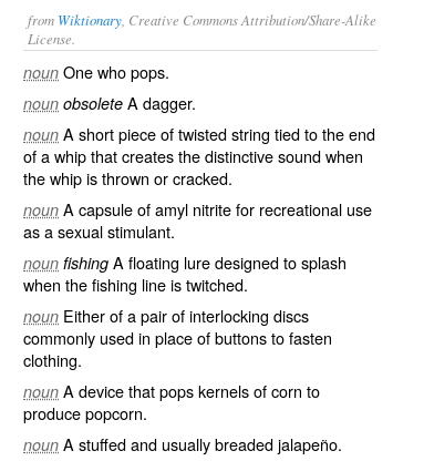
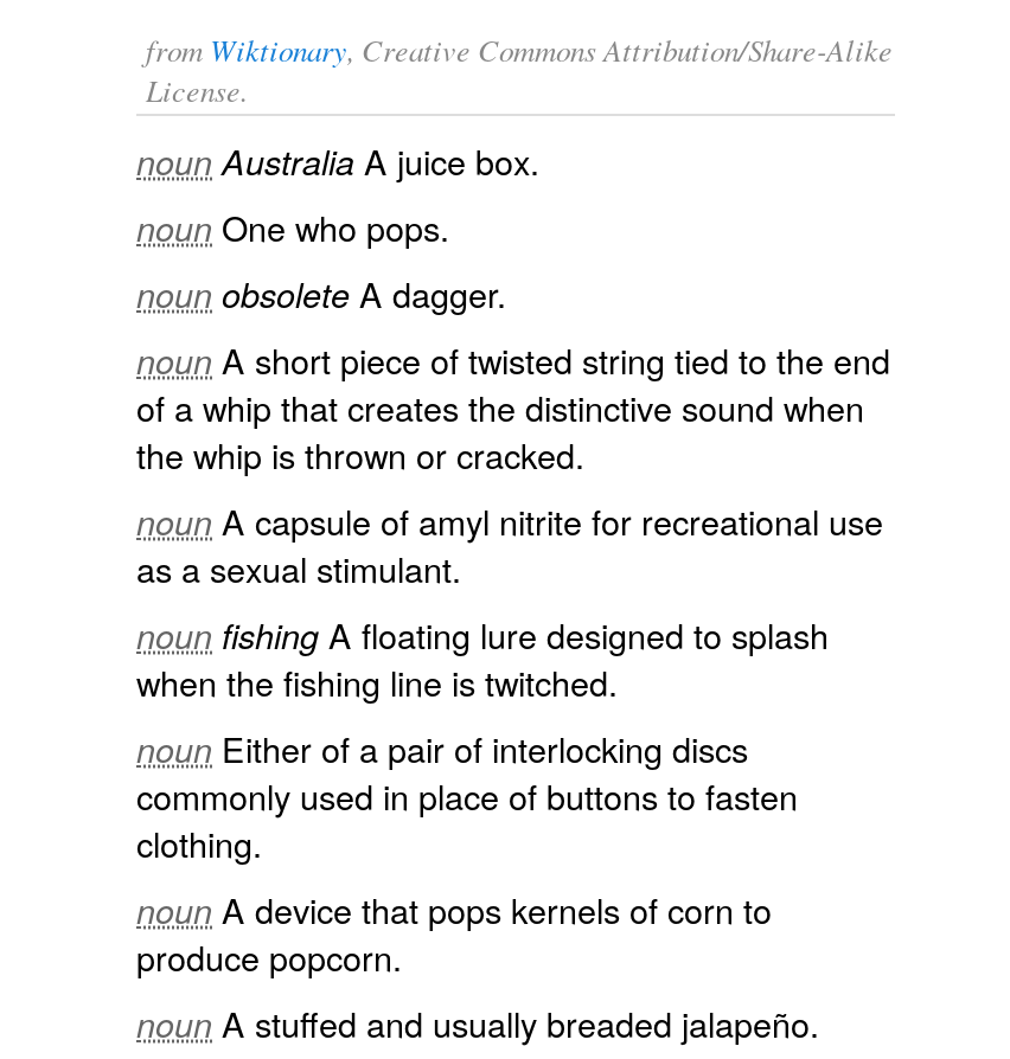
+ noun Australia A juice box.
